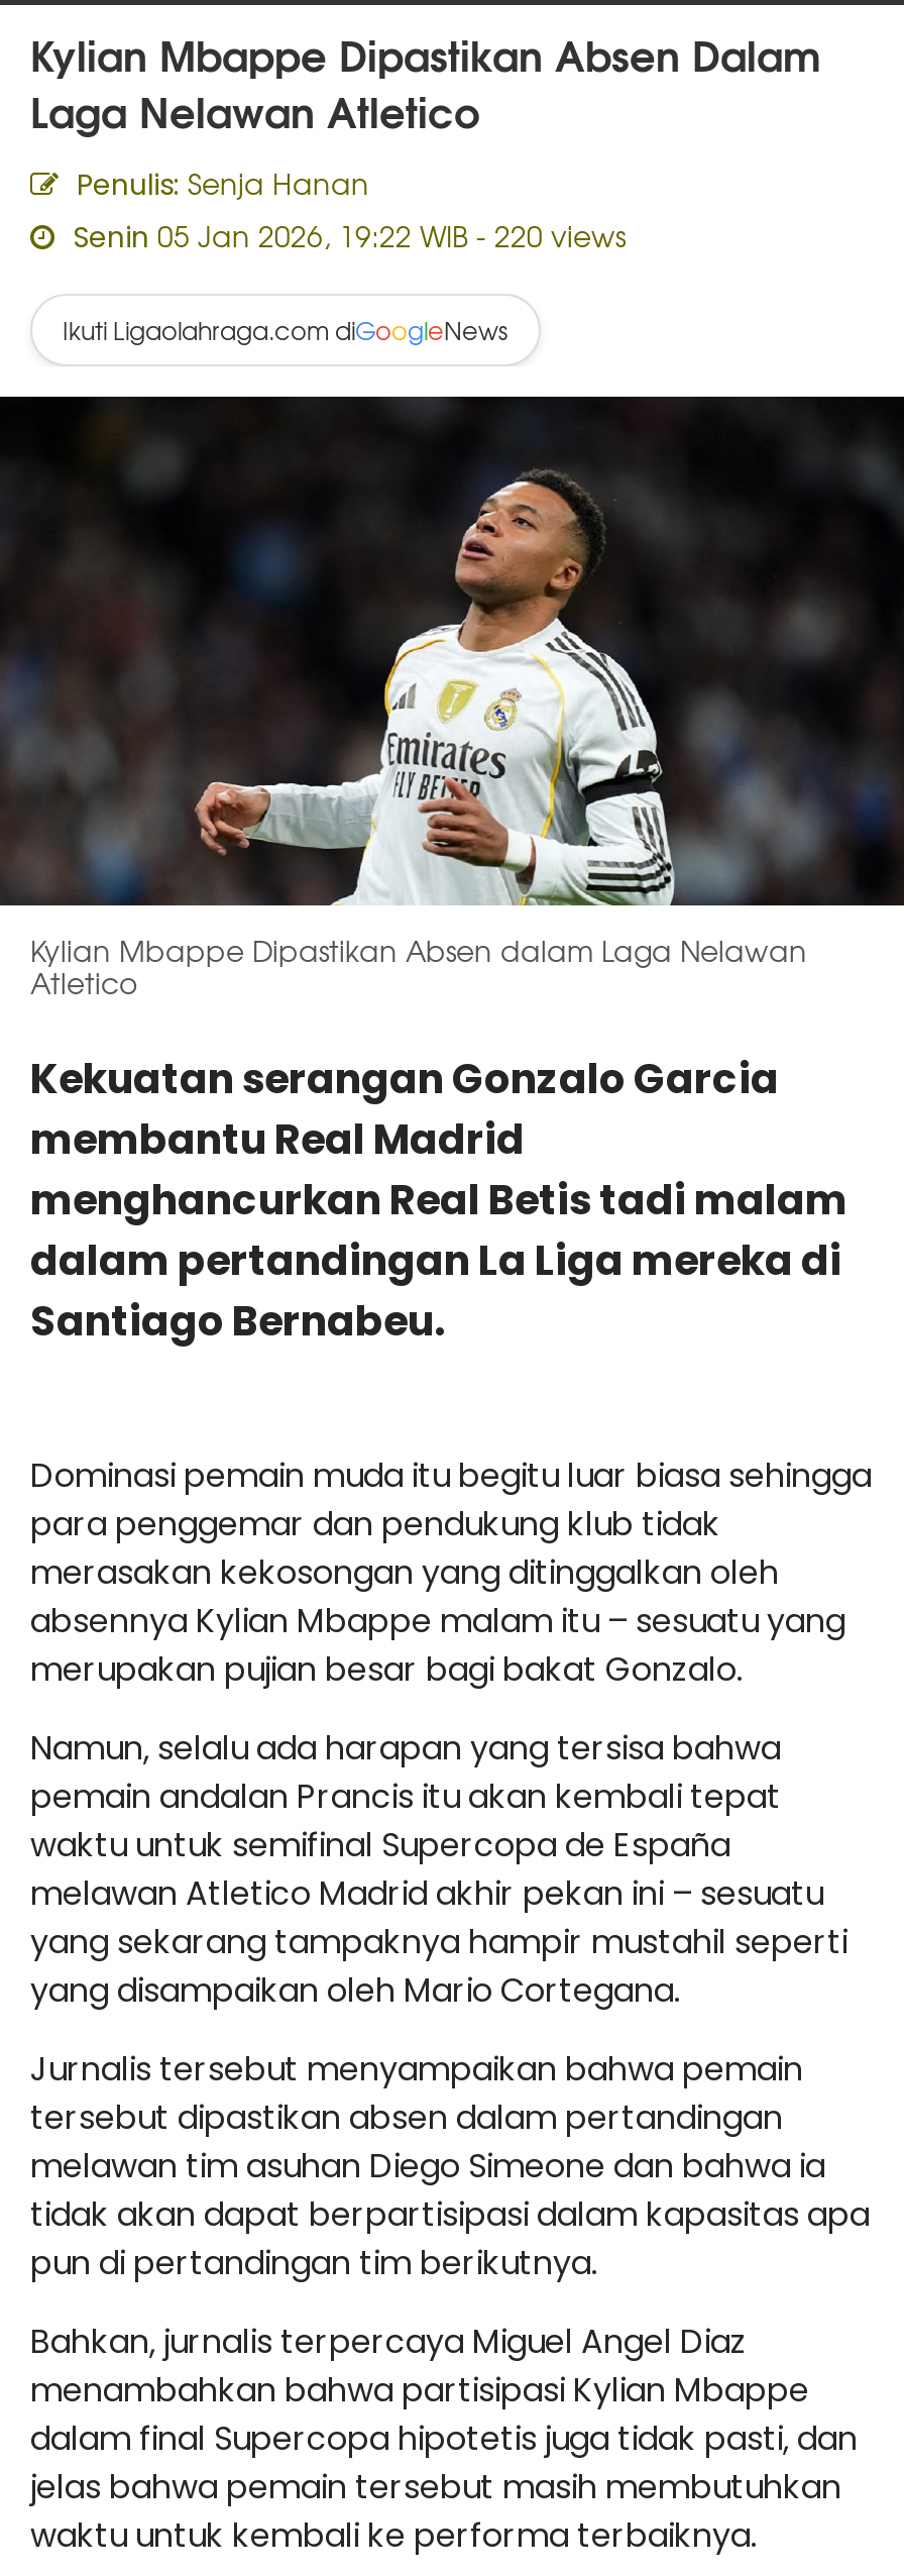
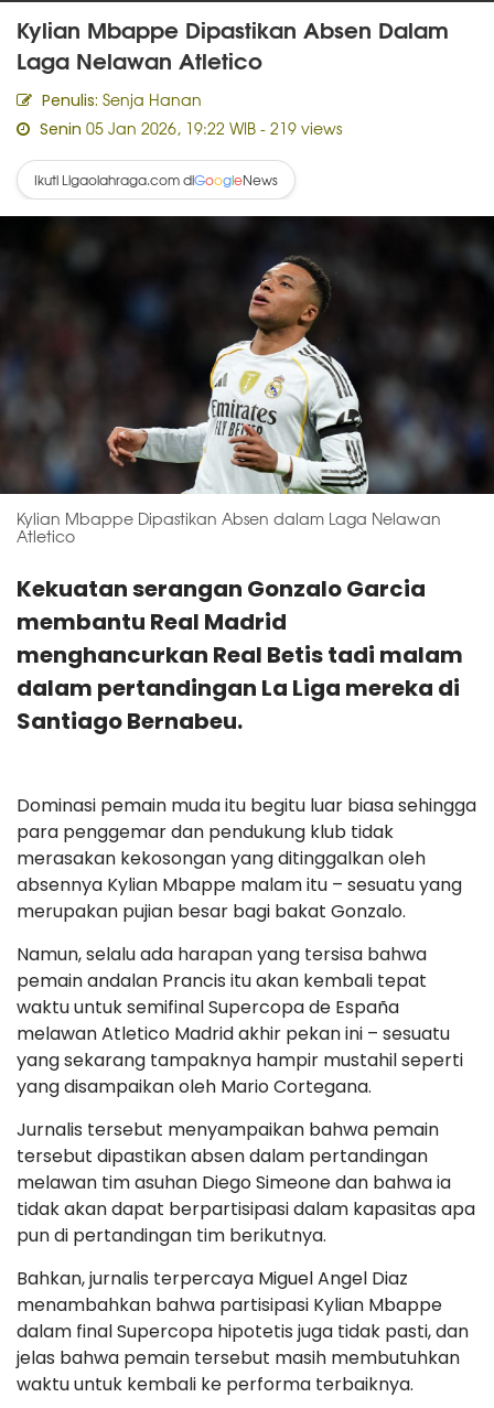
- Senin 05 Jan 2026, 19:22 WIB - 220 views
+ Senin 05 Jan 2026, 19:22 WIB - 219 views
